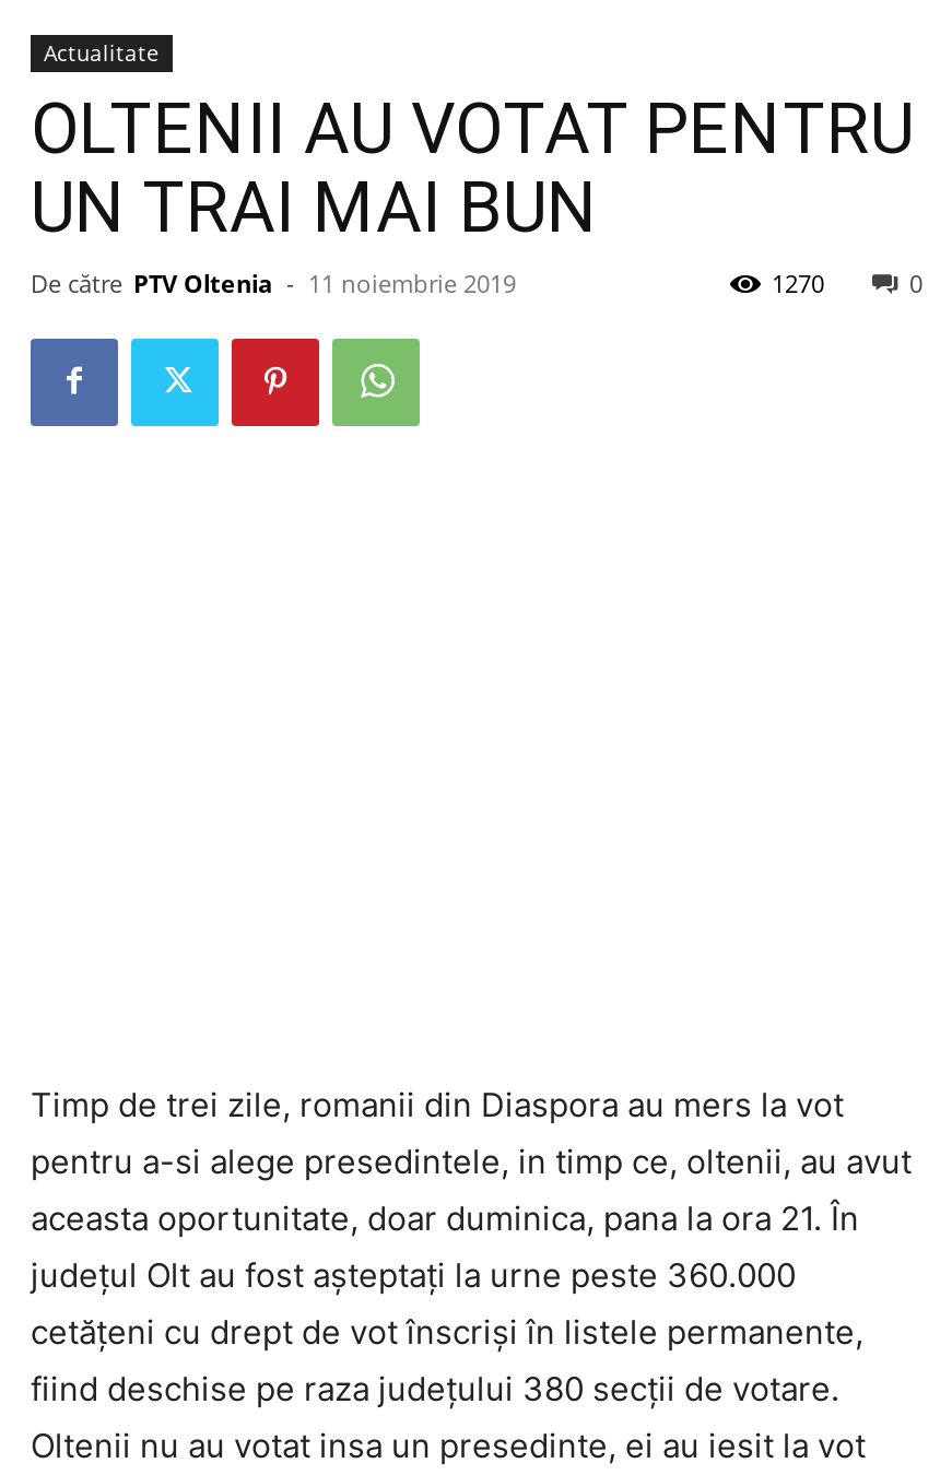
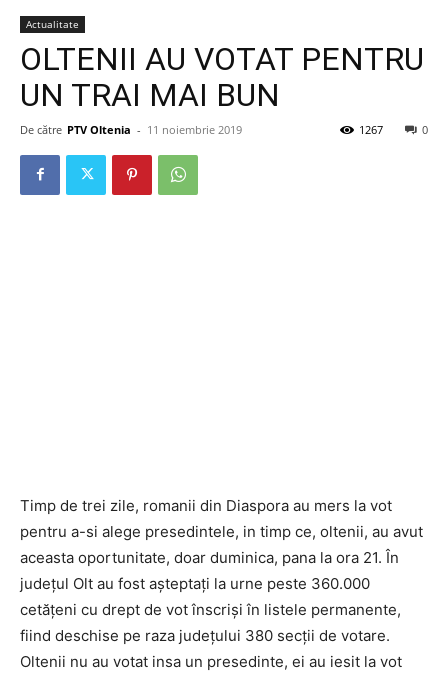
- 1270
+ 1267
